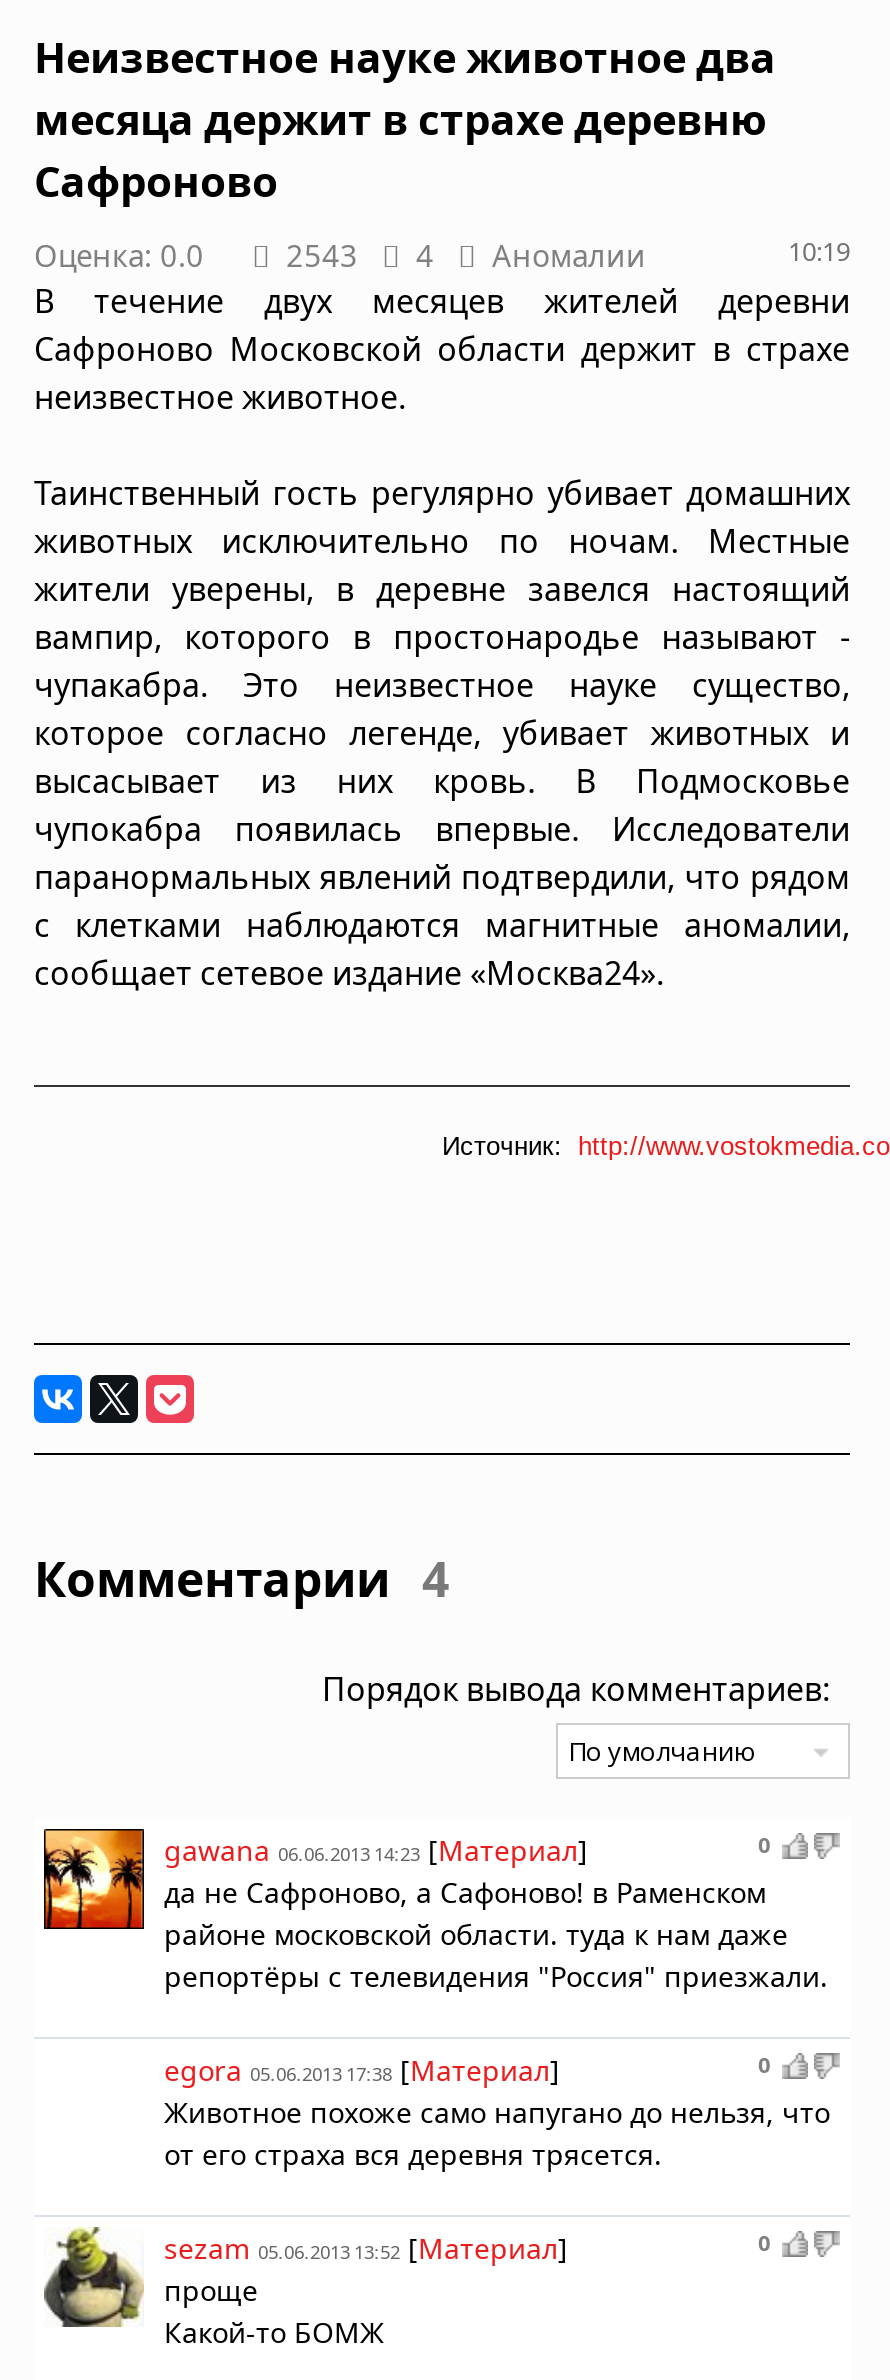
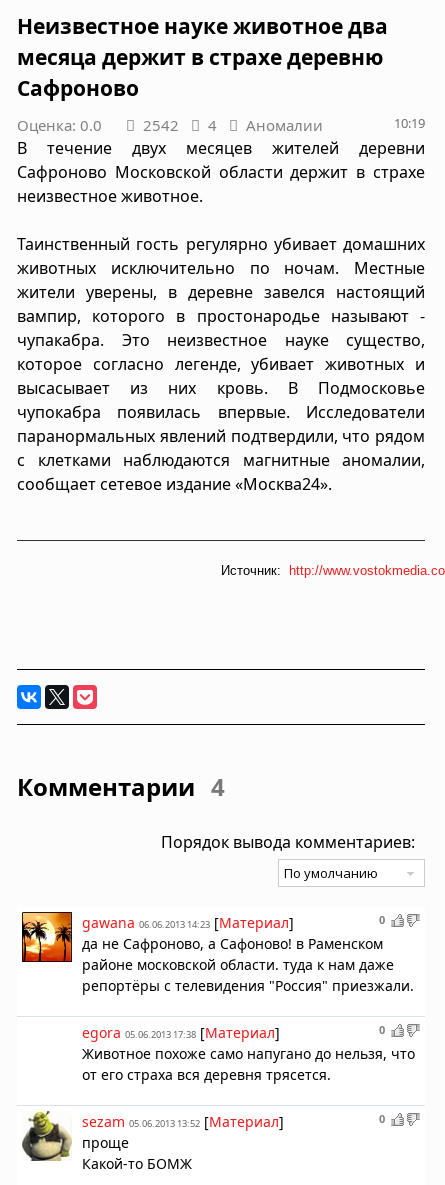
- Оценка: 0.0 2543 4 Аномалии
+ Оценка: 0.0 2542 4 Аномалии
